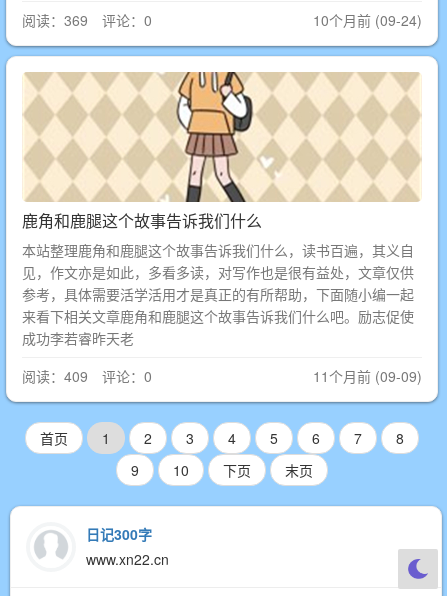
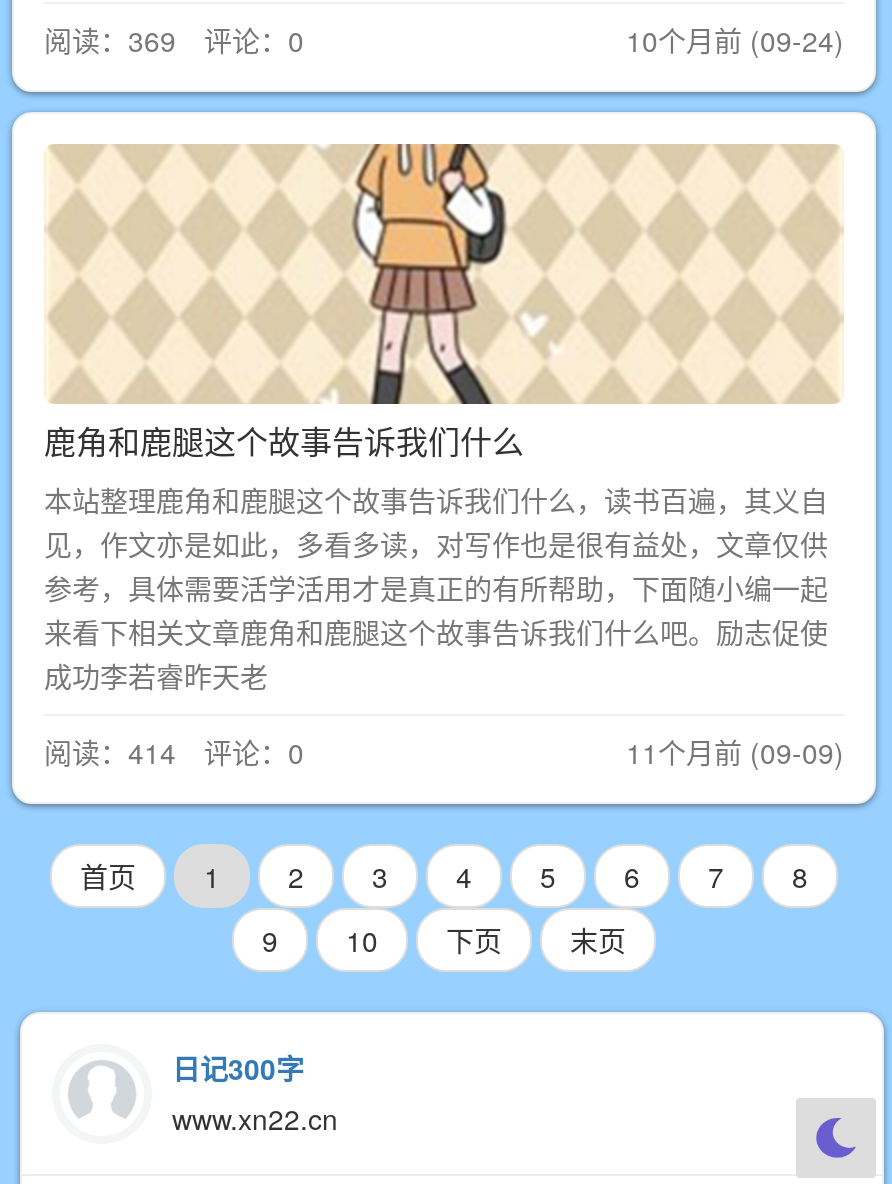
- 阅读：409 评论：0
+ 阅读：414 评论：0
